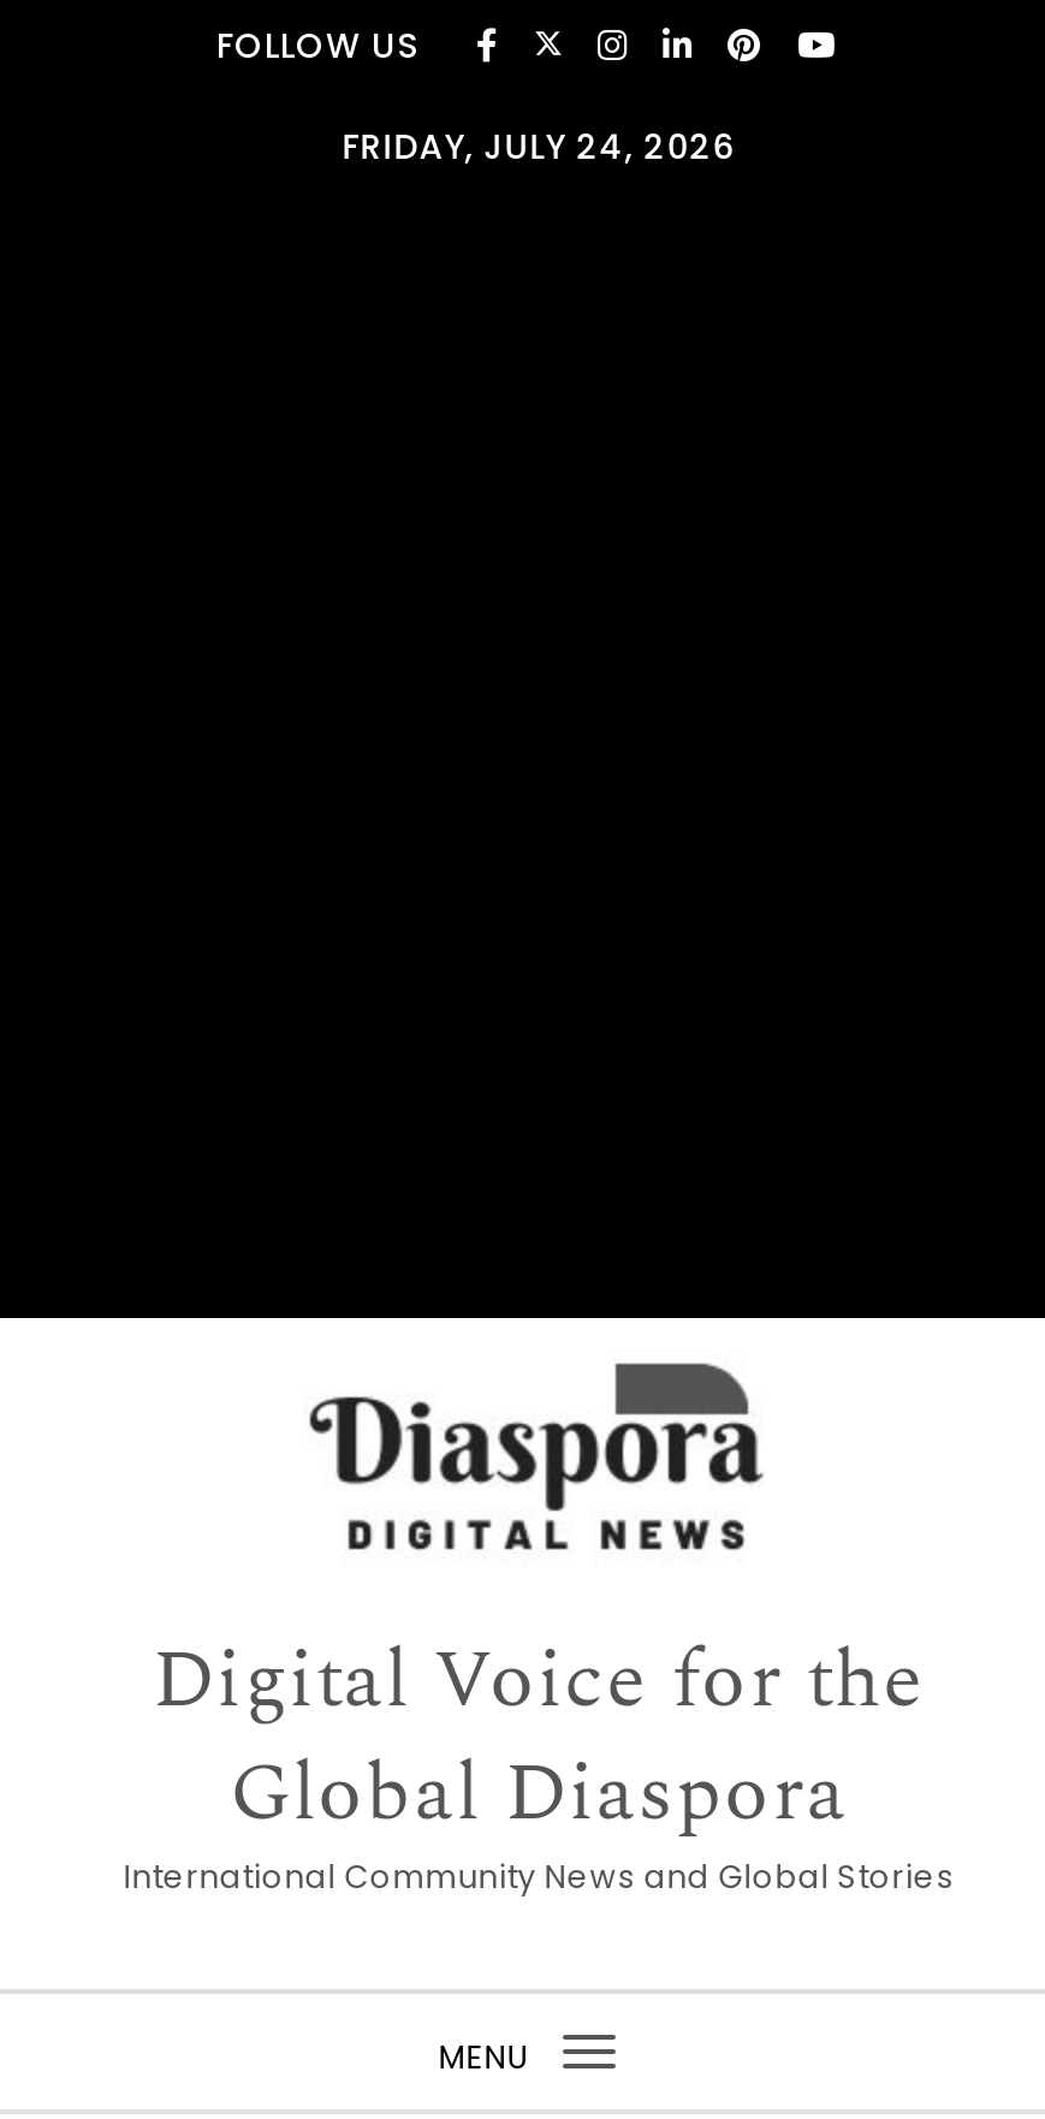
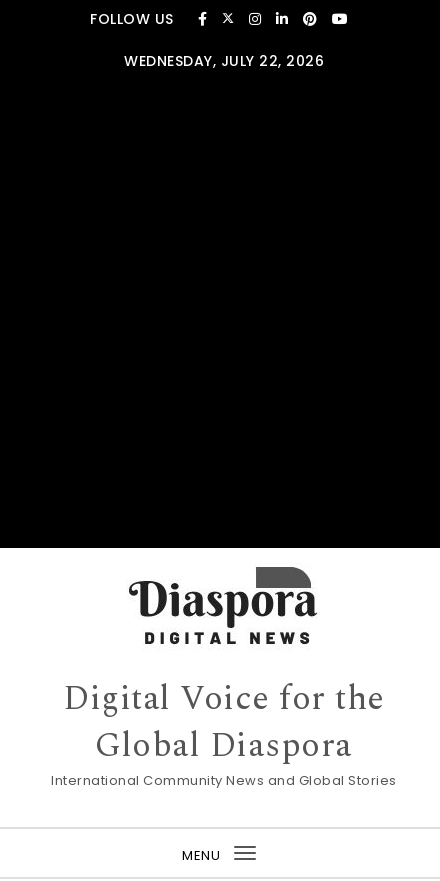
- FRIDAY, JULY 24, 2026
+ WEDNESDAY, JULY 22, 2026
